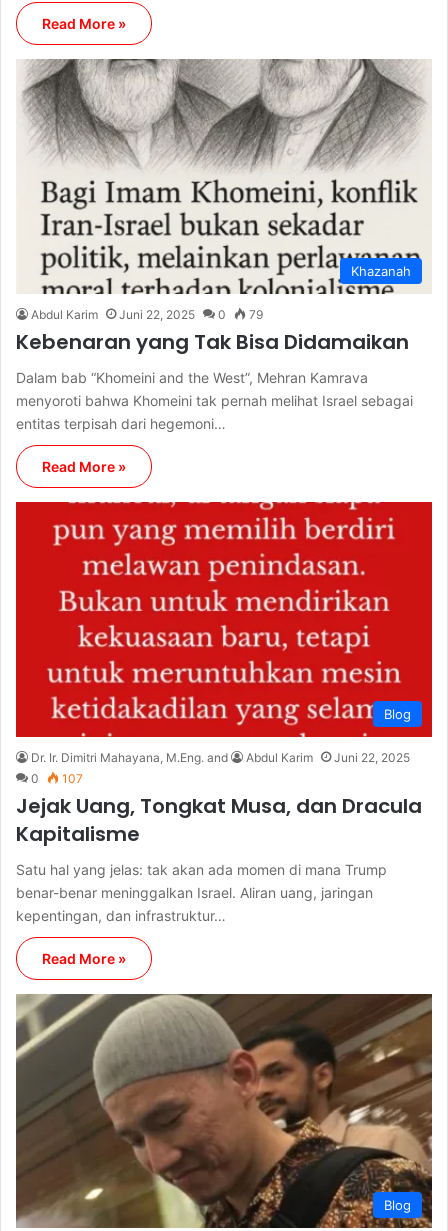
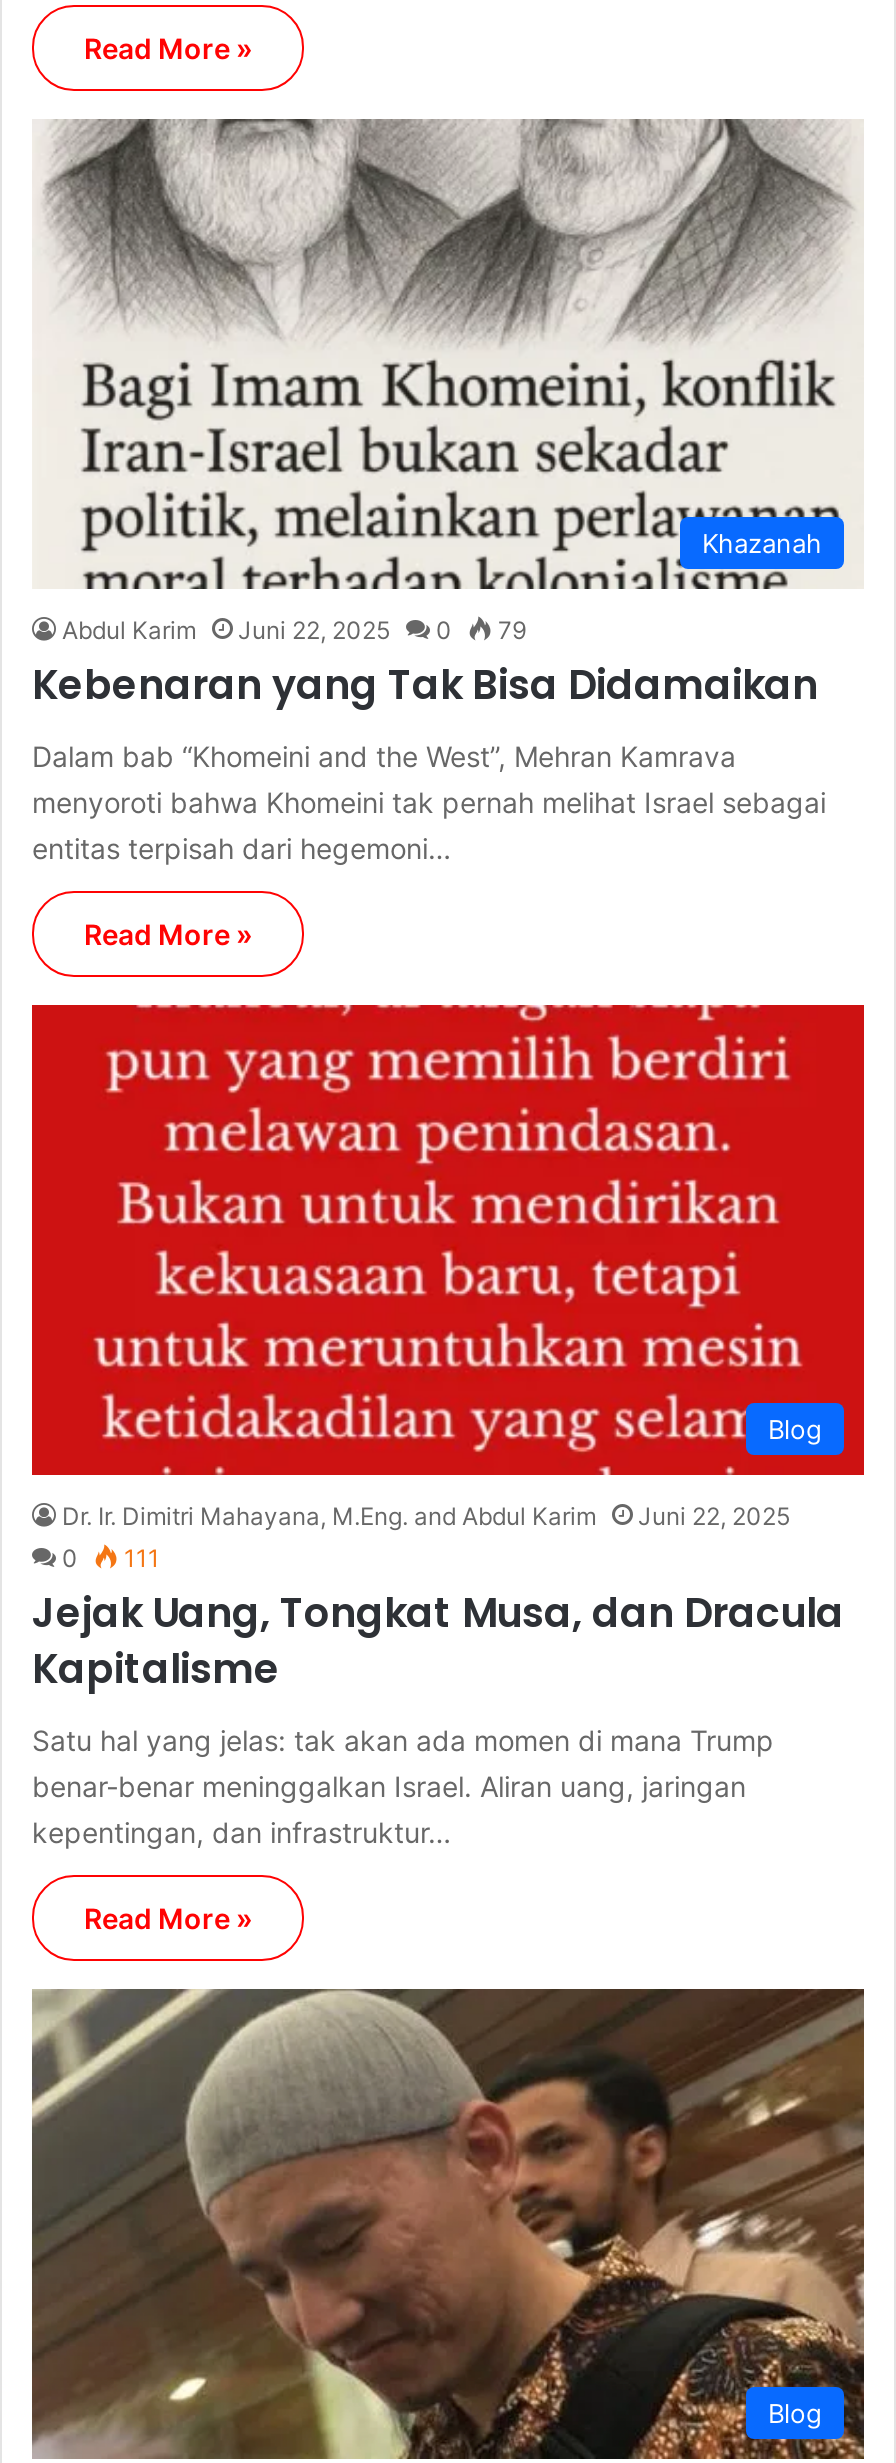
- 0 107
+ 0 111
